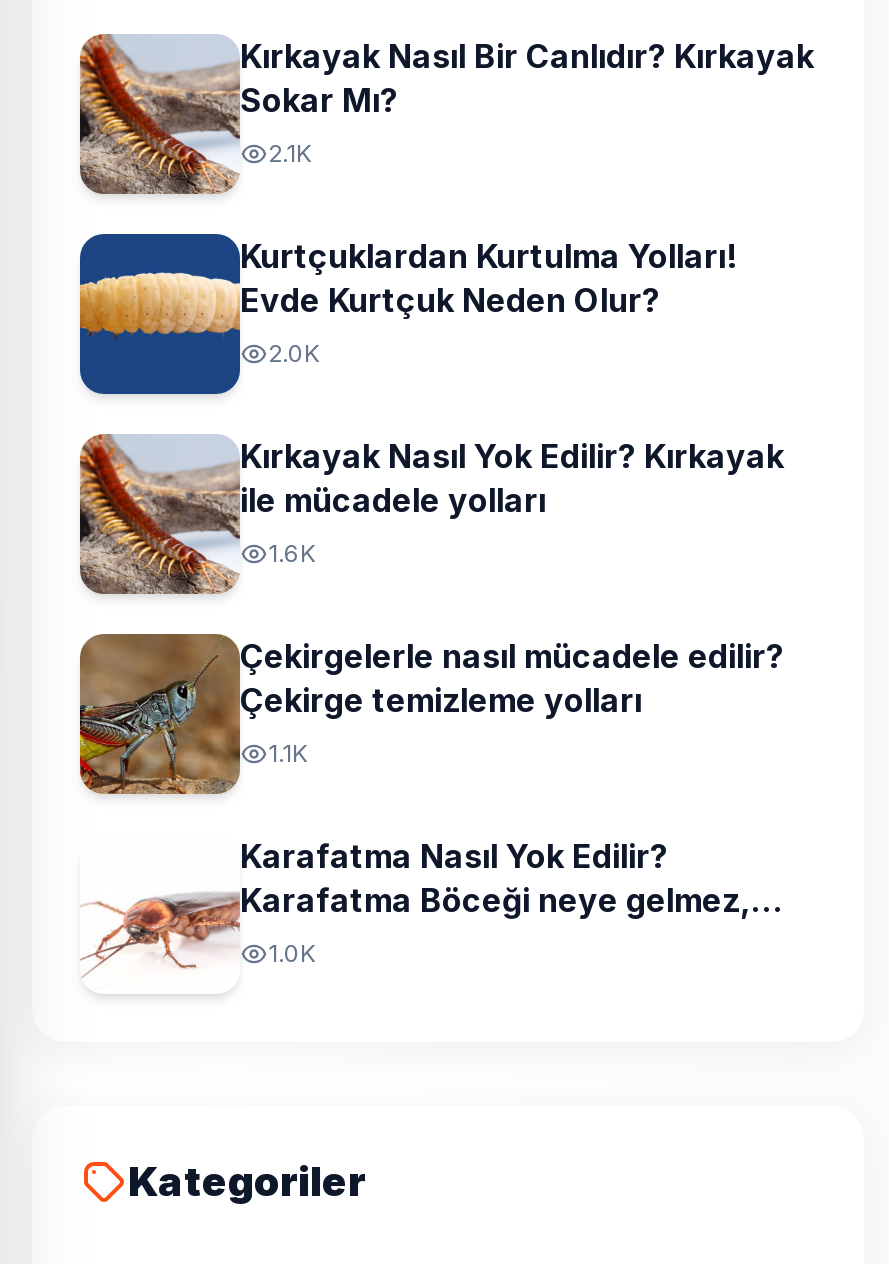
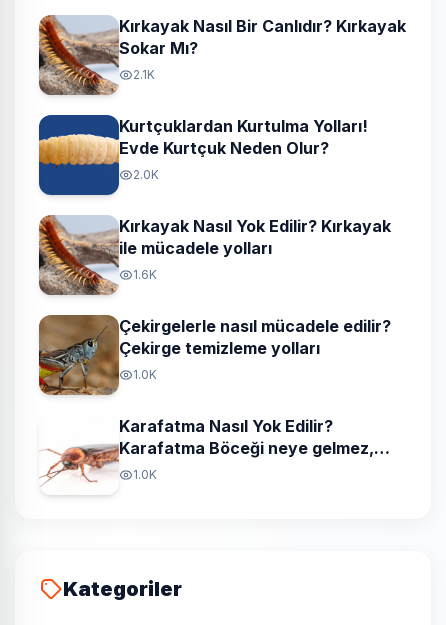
- 1.1K
+ 1.0K
